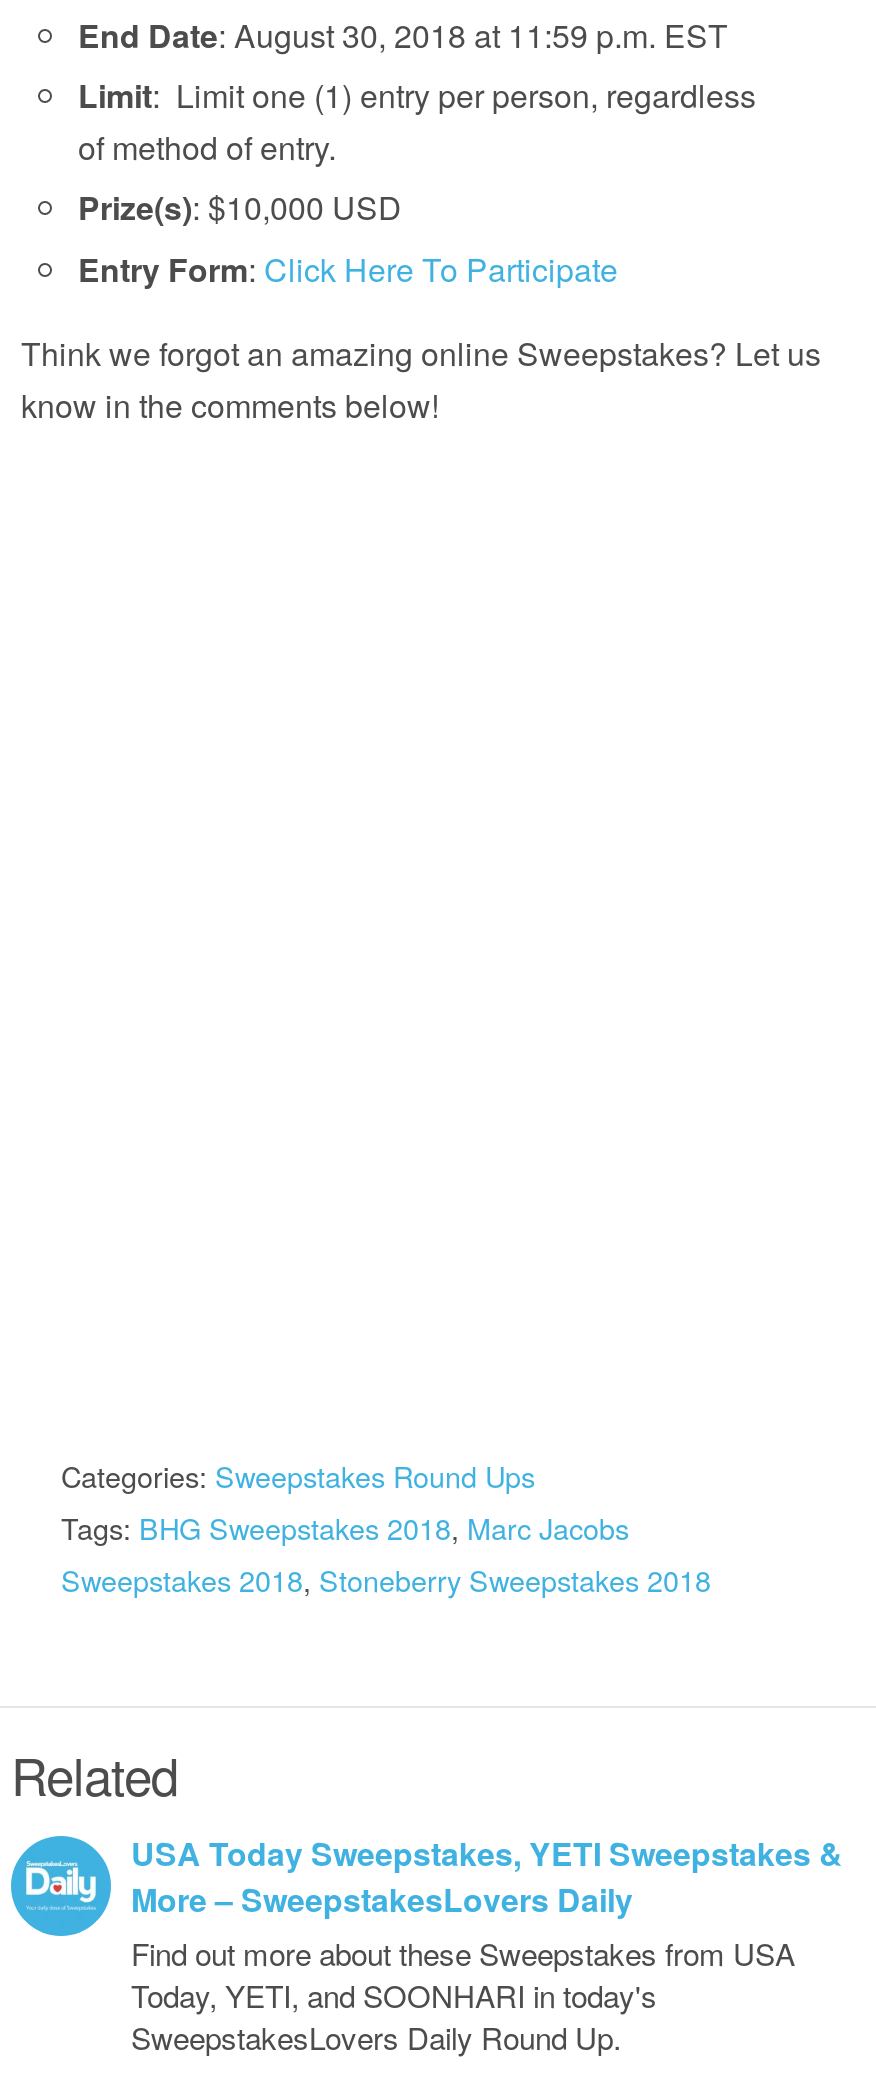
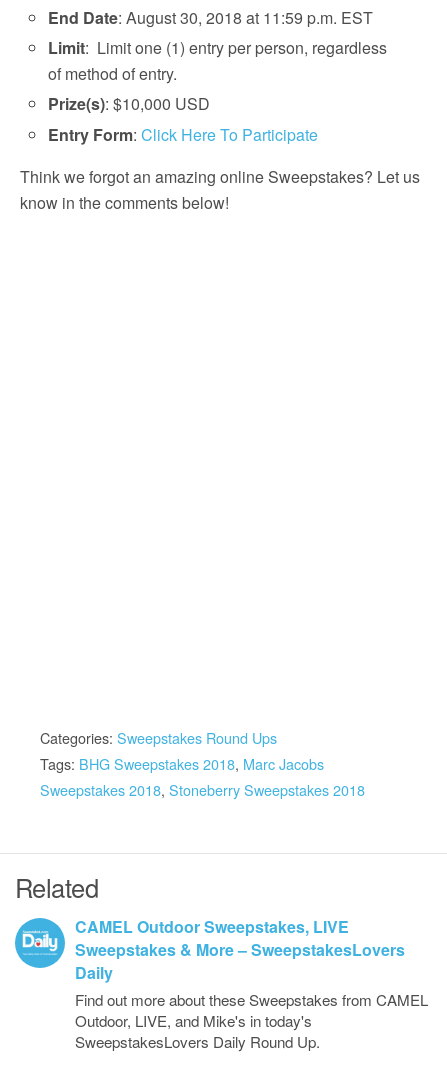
- USA Today Sweepstakes, YETI Sweepstakes &
- More – SweepstakesLovers Daily
- Find out more about these Sweepstakes from USA
- Today, YETI, and SOONHARI in today's
+ CAMEL Outdoor Sweepstakes, LIVE
+ Sweepstakes & More – SweepstakesLovers
+ Daily
+ Find out more about these Sweepstakes from CAMEL
+ Outdoor, LIVE, and Mike's in today's
